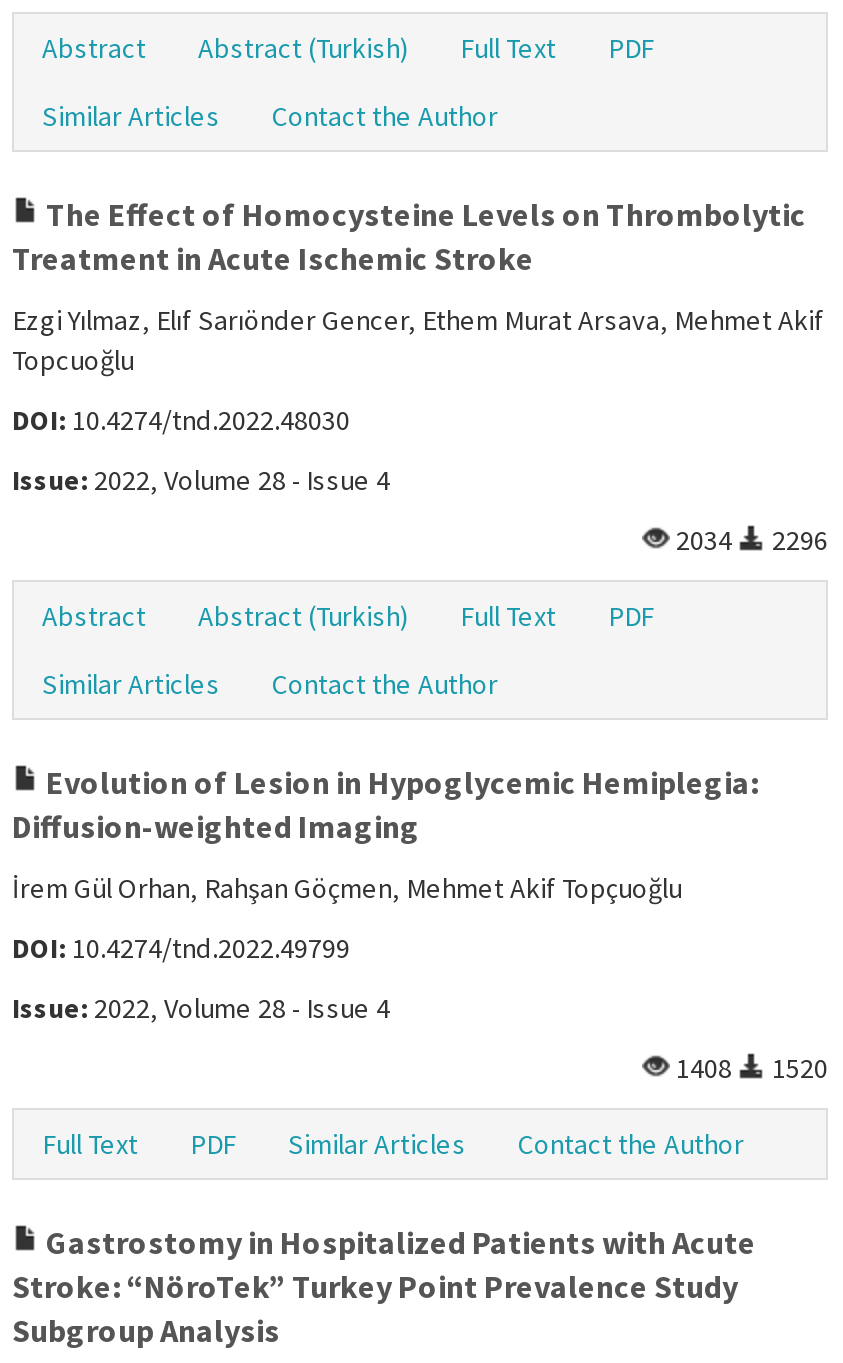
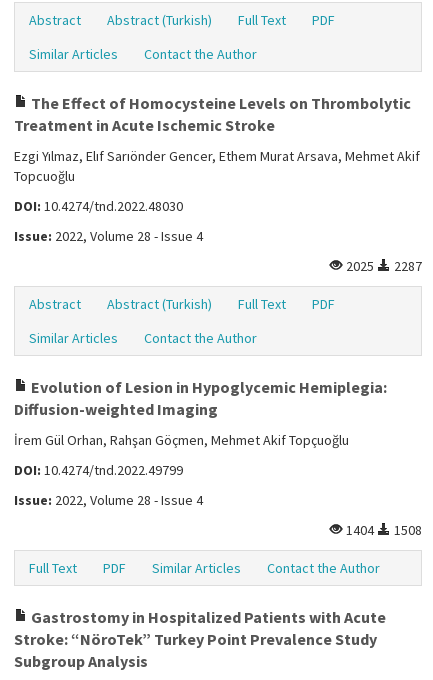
- 2034
+ 2025

- 2296
+ 2287

- 1408
+ 1404

- 1520
+ 1508
